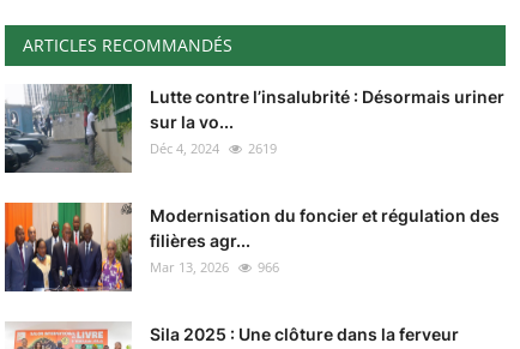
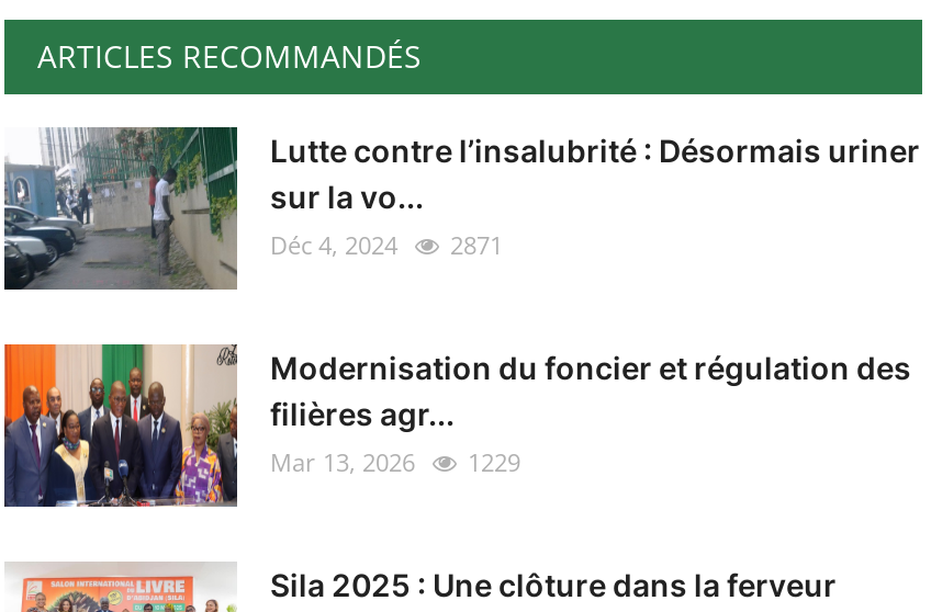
- Déc 4, 2024 2619
+ Déc 4, 2024 2871

- Mar 13, 2026 966
+ Mar 13, 2026 1229
